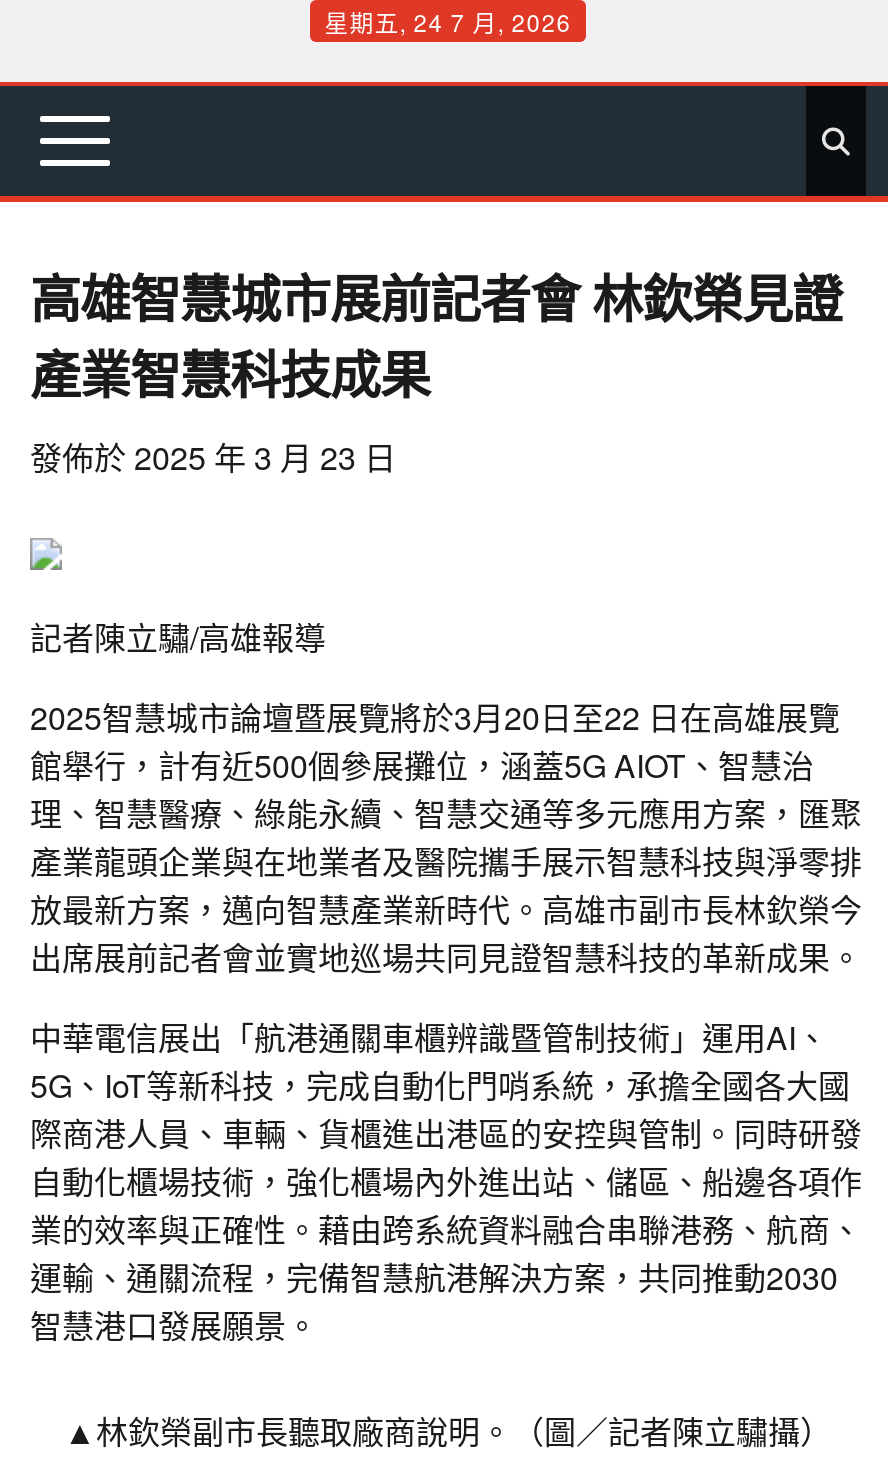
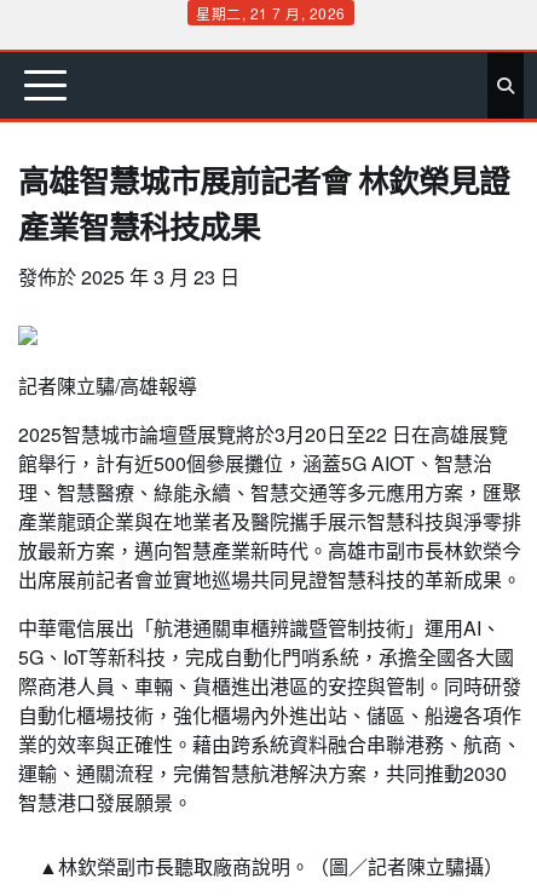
- 星期五, 24 7 月, 2026
+ 星期二, 21 7 月, 2026
